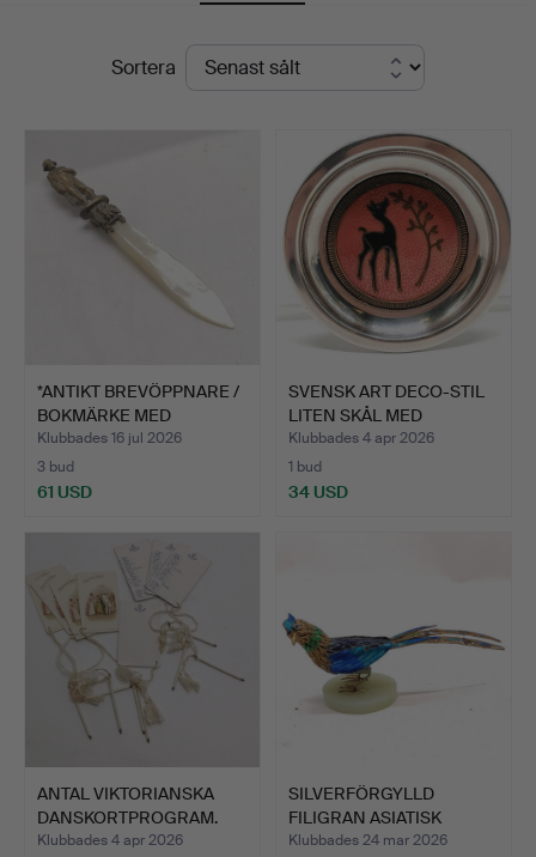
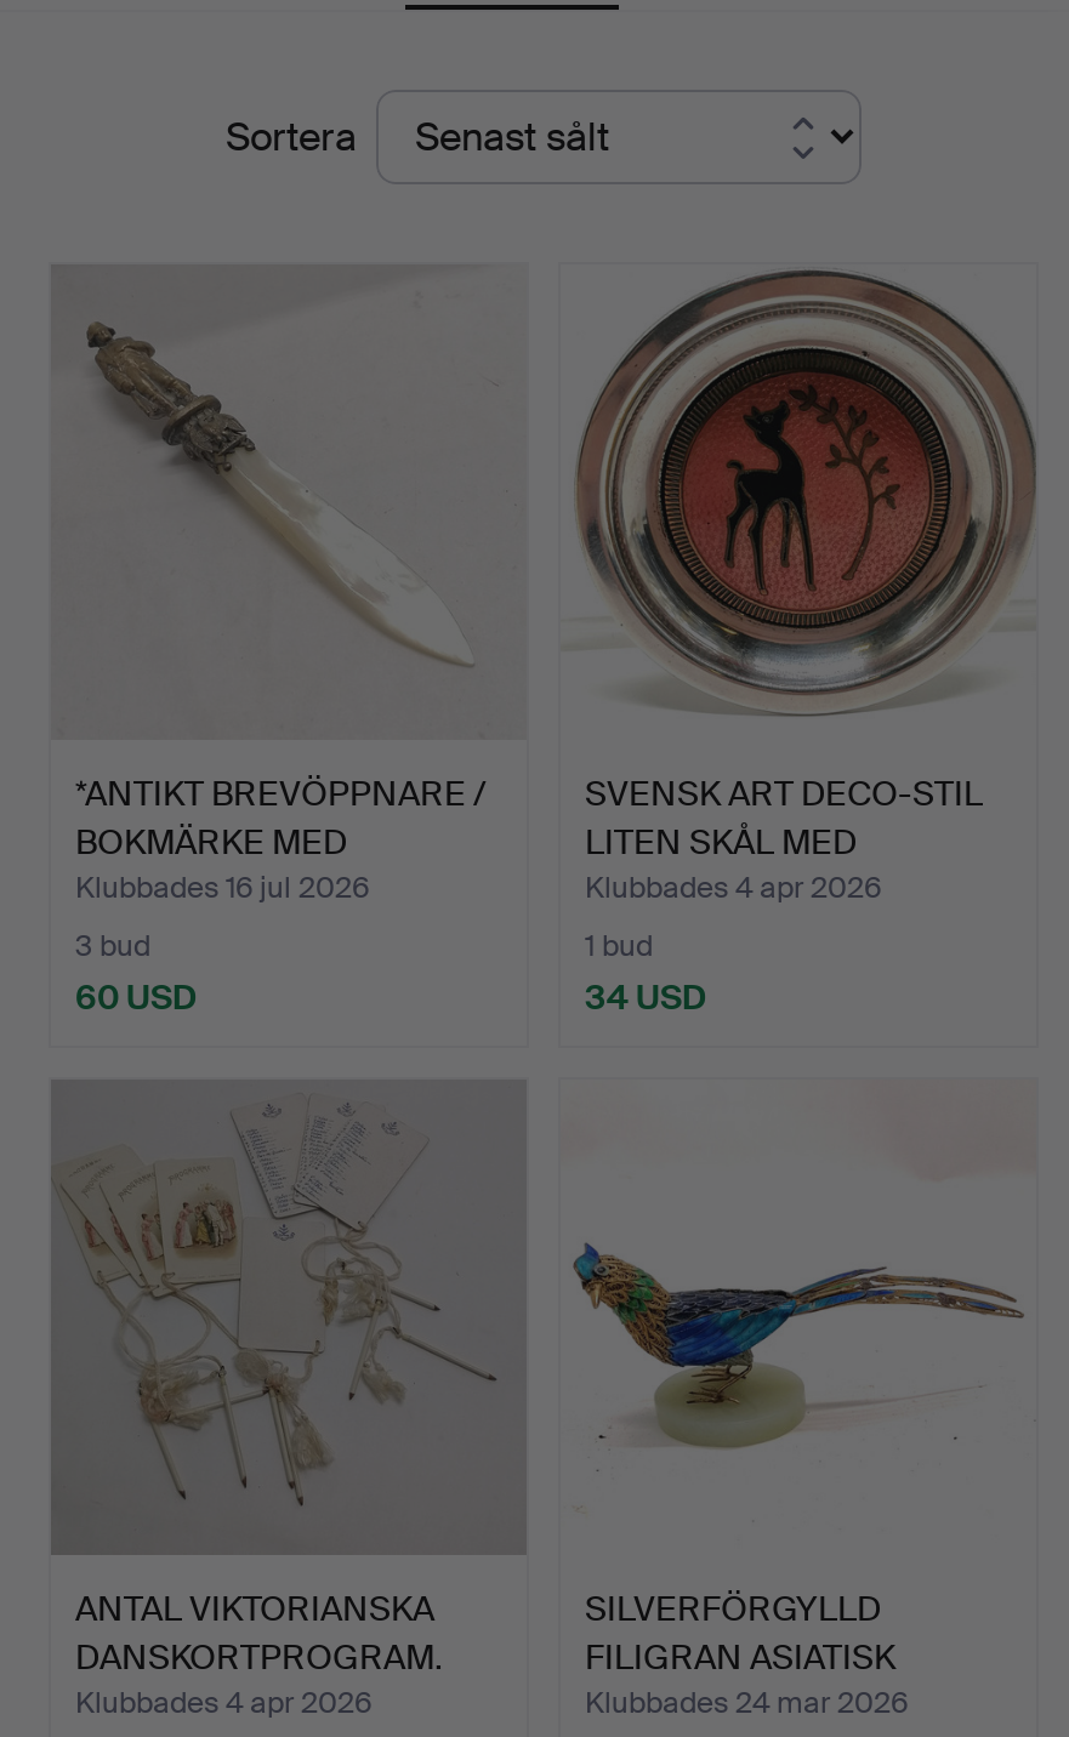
- 61 USD
+ 60 USD
